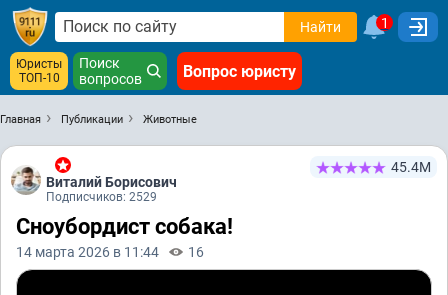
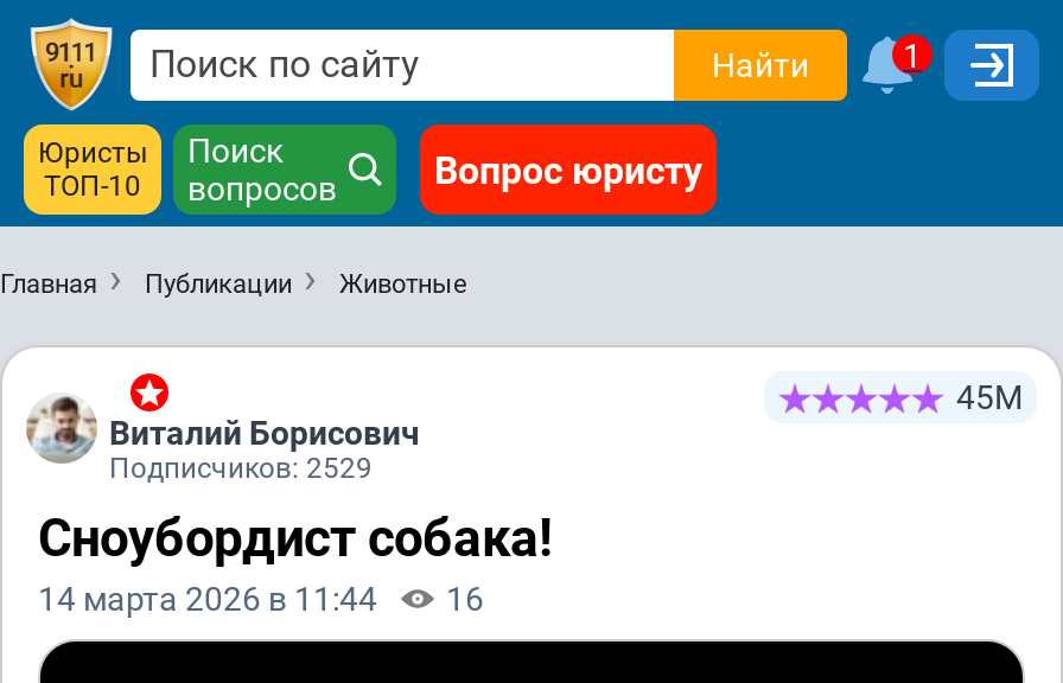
- 45.4М
+ 45М
